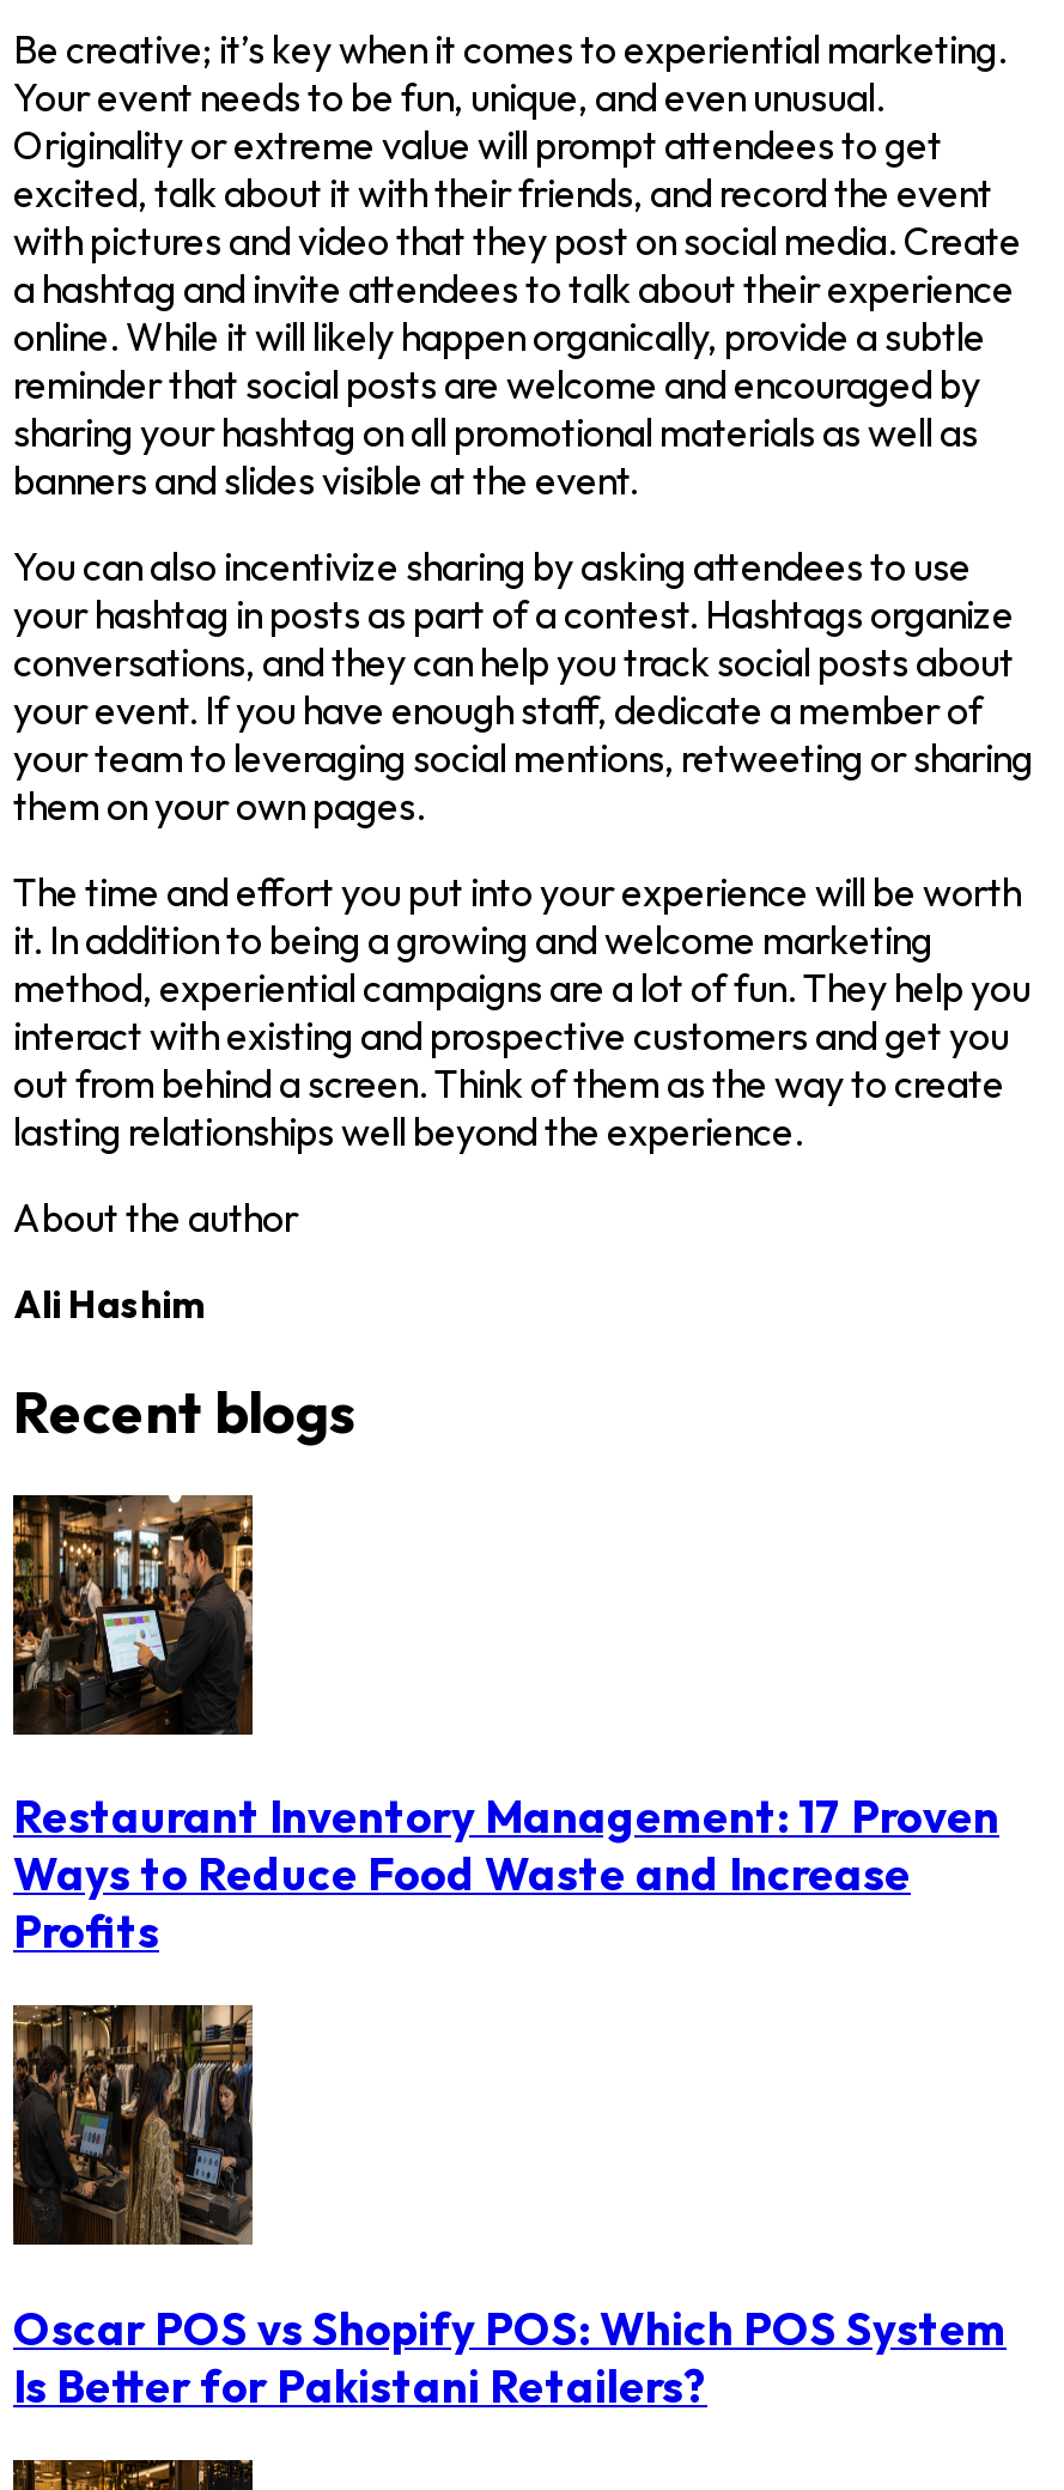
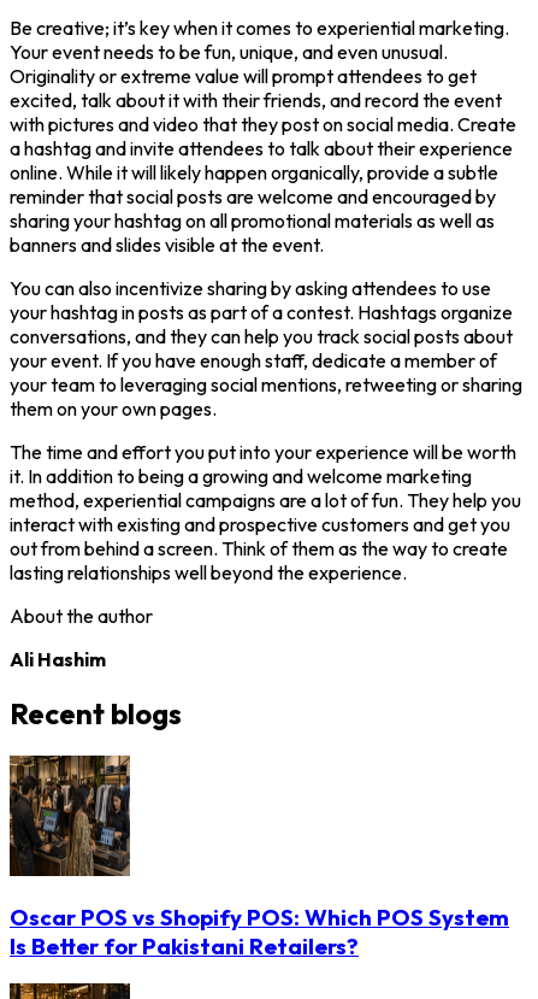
- [image]
- Restaurant Inventory Management: 17 Proven
- Ways to Reduce Food Waste and Increase
- Profits
